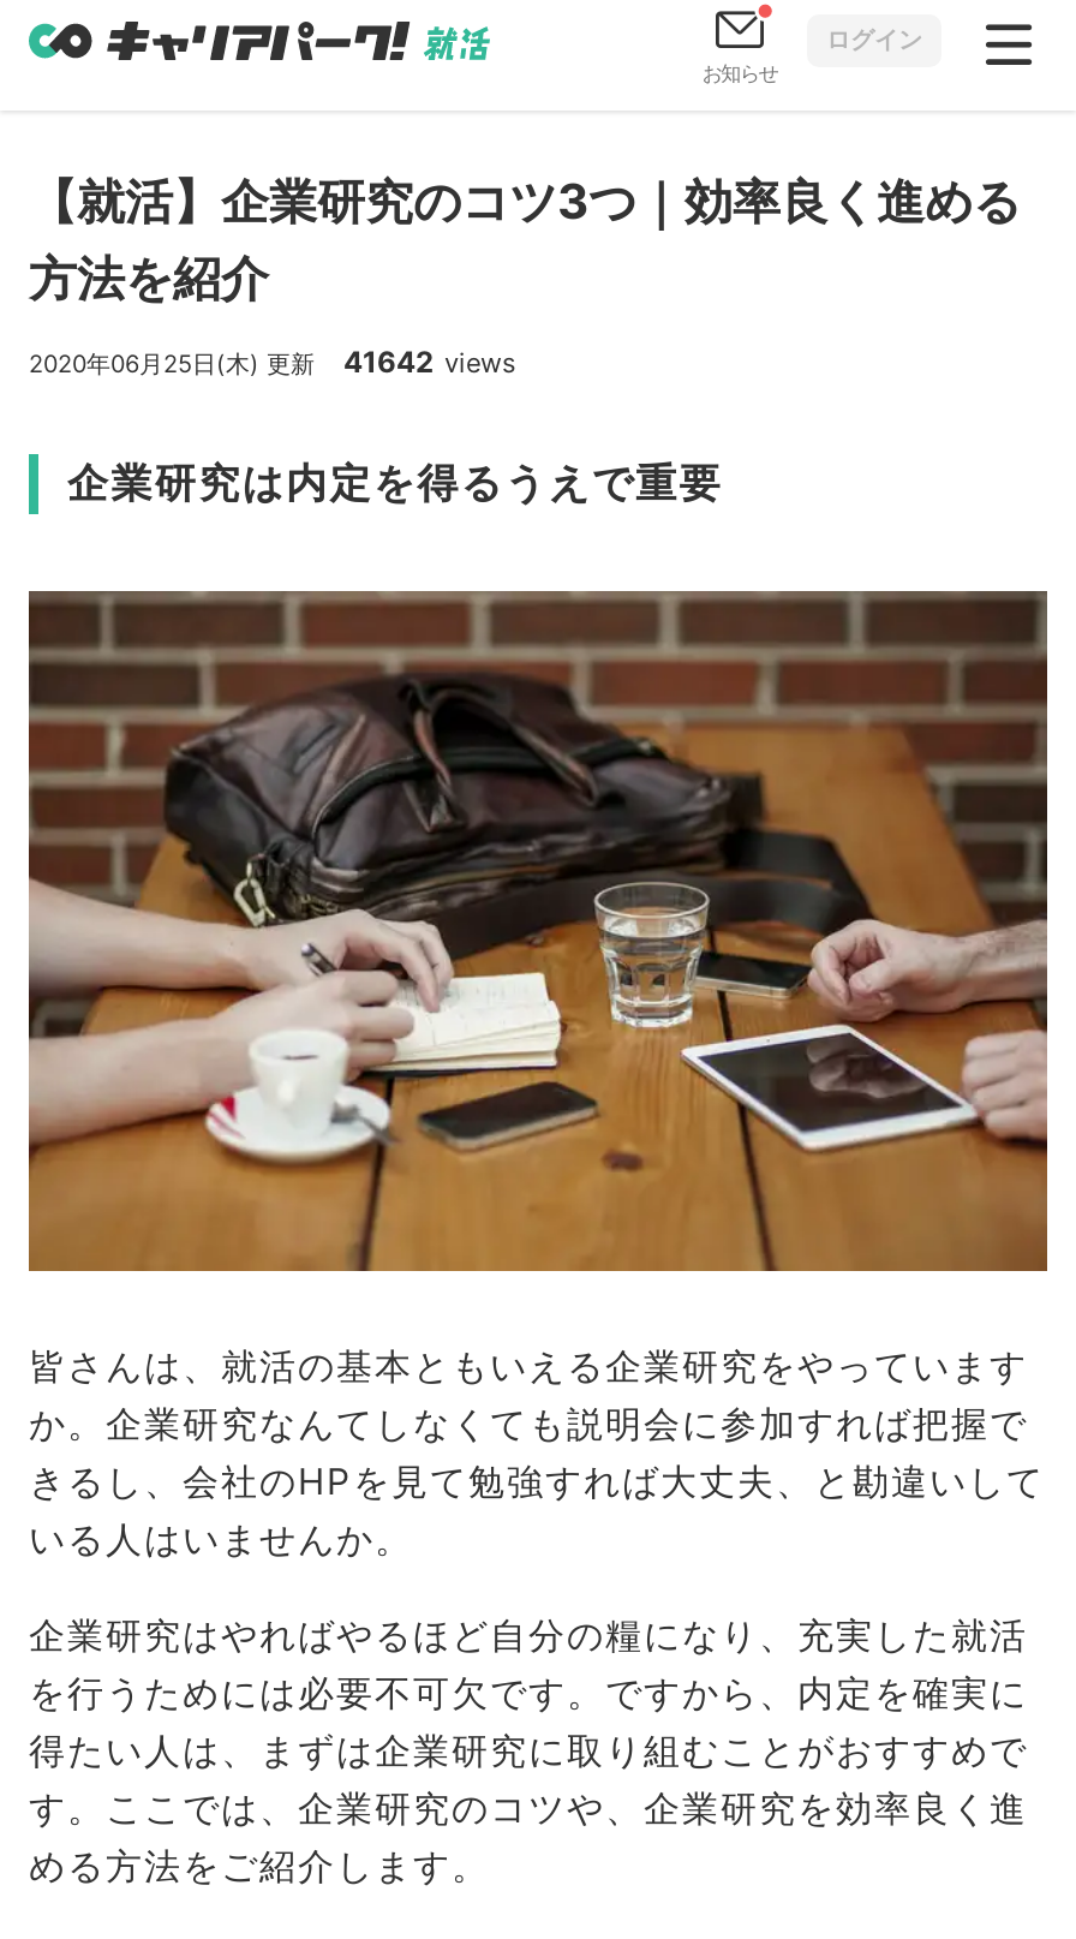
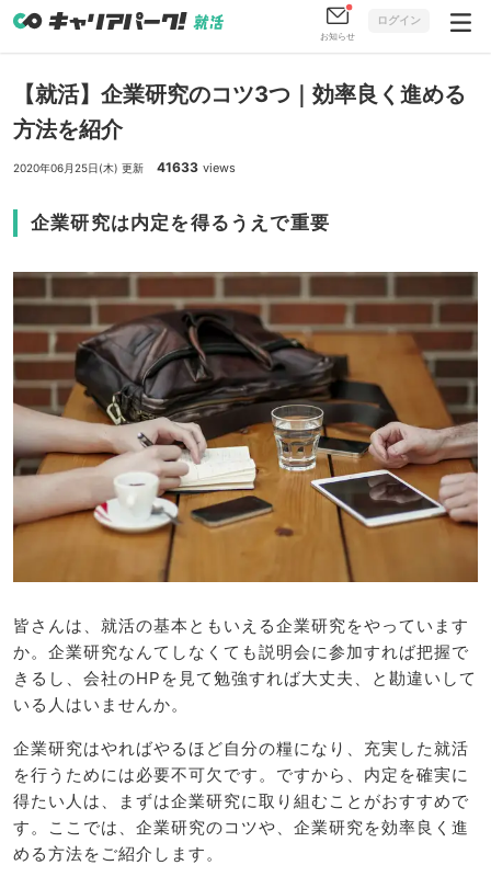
- 2020年06月25日(木) 更新 41642 views
+ 2020年06月25日(木) 更新 41633 views
